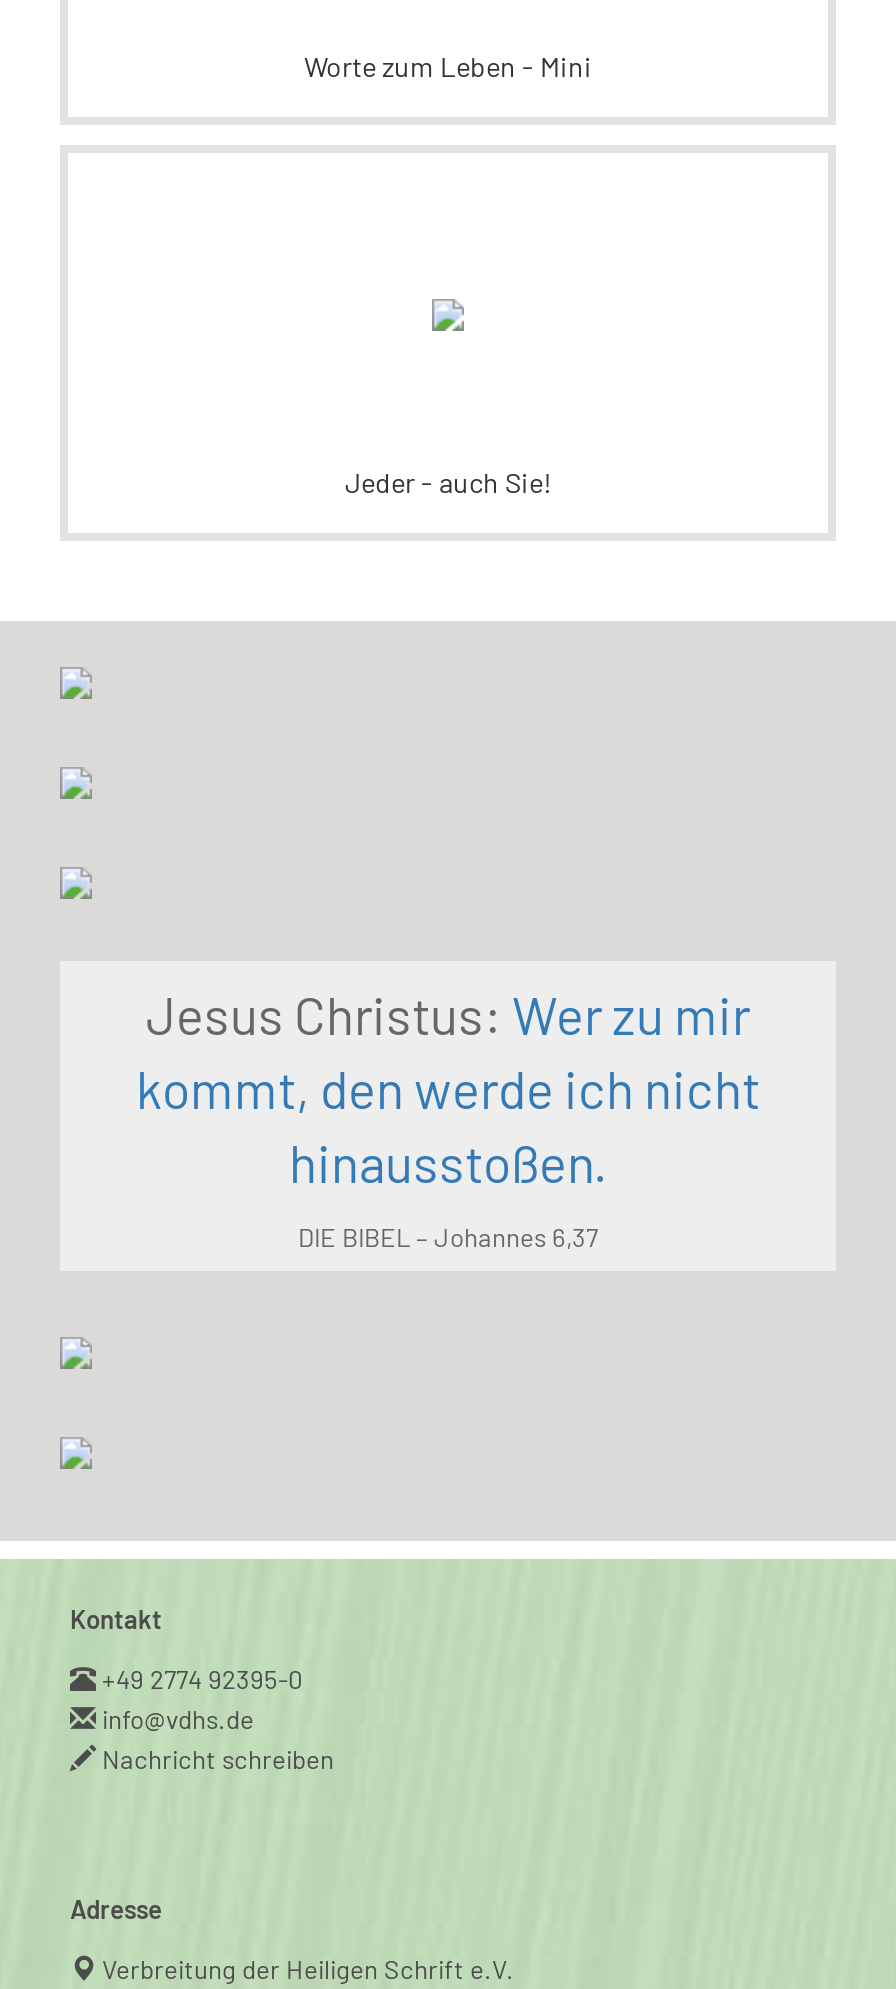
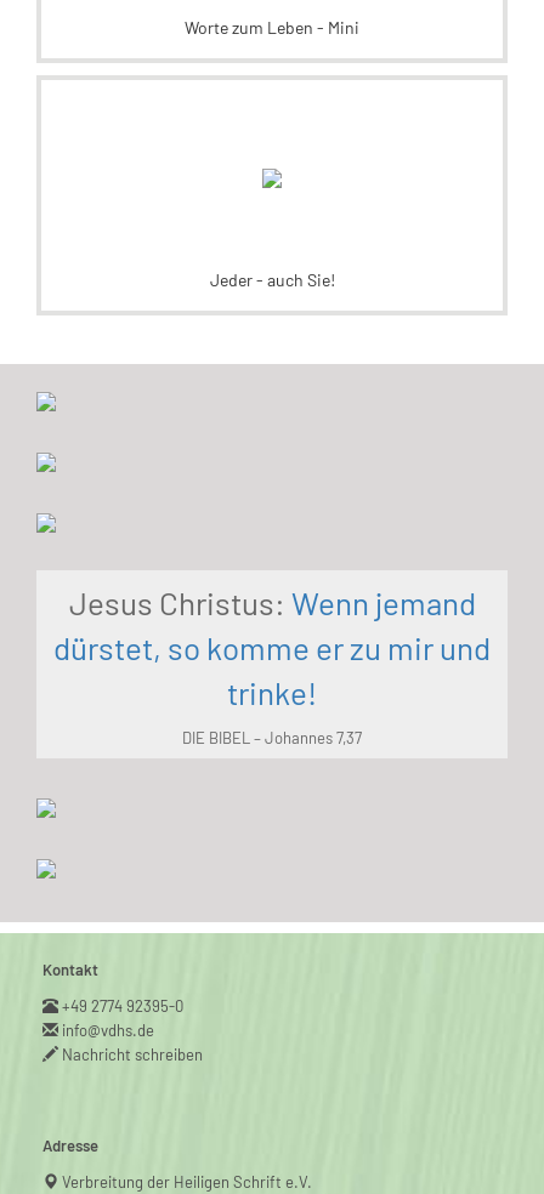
- Jesus Christus: Wer zu mir
- kommt, den werde ich nicht
- hinausstoßen.
+ Jesus Christus: Wenn jemand
+ dürstet, so komme er zu mir und
+ trinke!

- DIE BIBEL – Johannes 6,37
+ DIE BIBEL – Johannes 7,37
